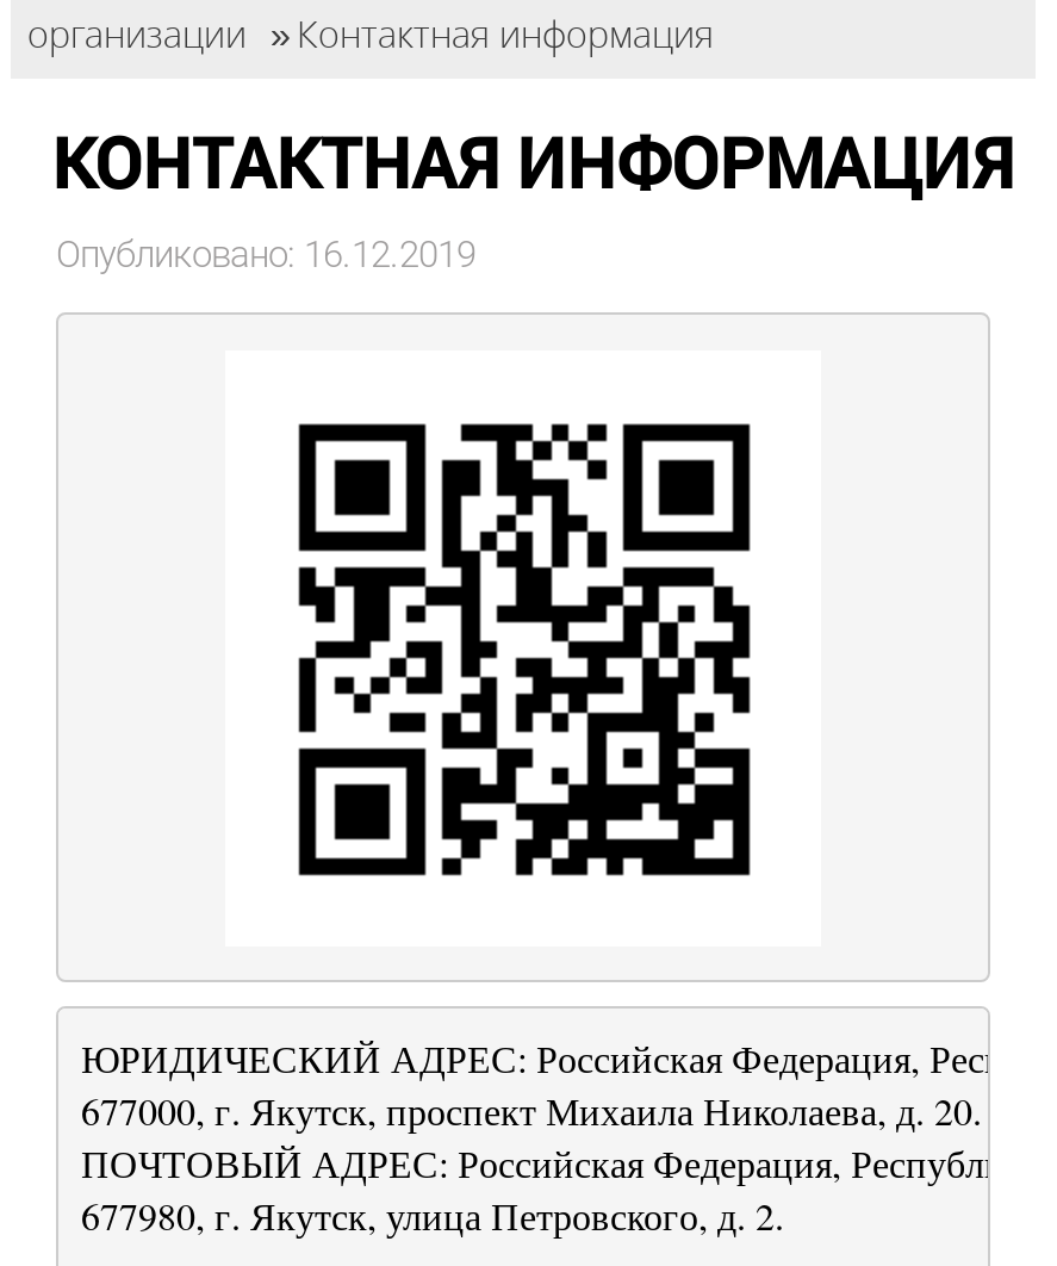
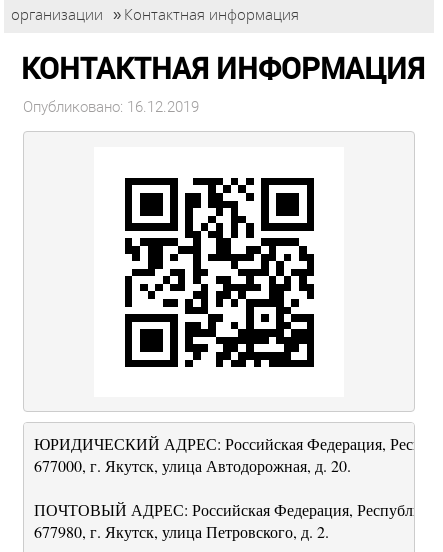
- 677000, г. Якутск, проспект Михаила Николаева, д. 20.
+ 677000, г. Якутск, улица Автодорожная, д. 20.
